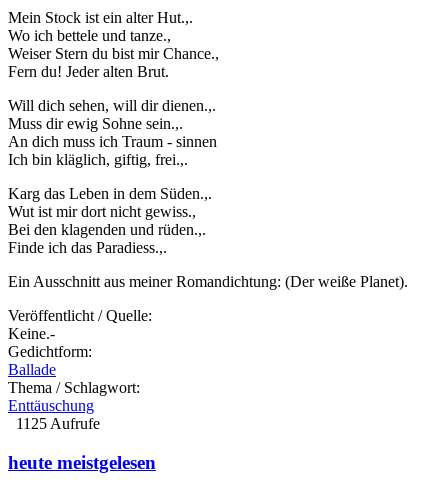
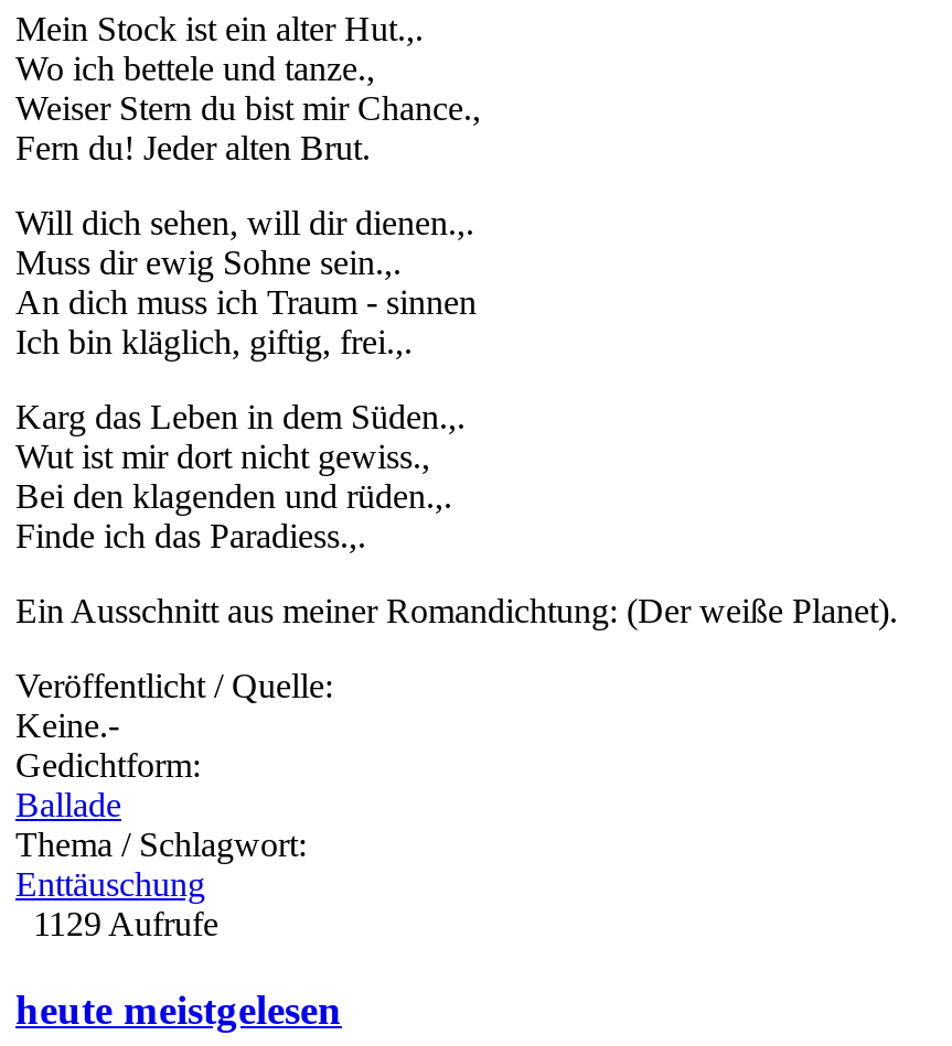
- 1125 Aufrufe
+ 1129 Aufrufe
